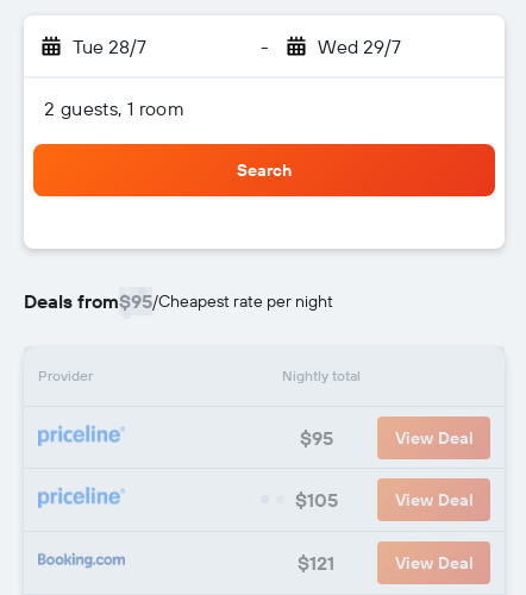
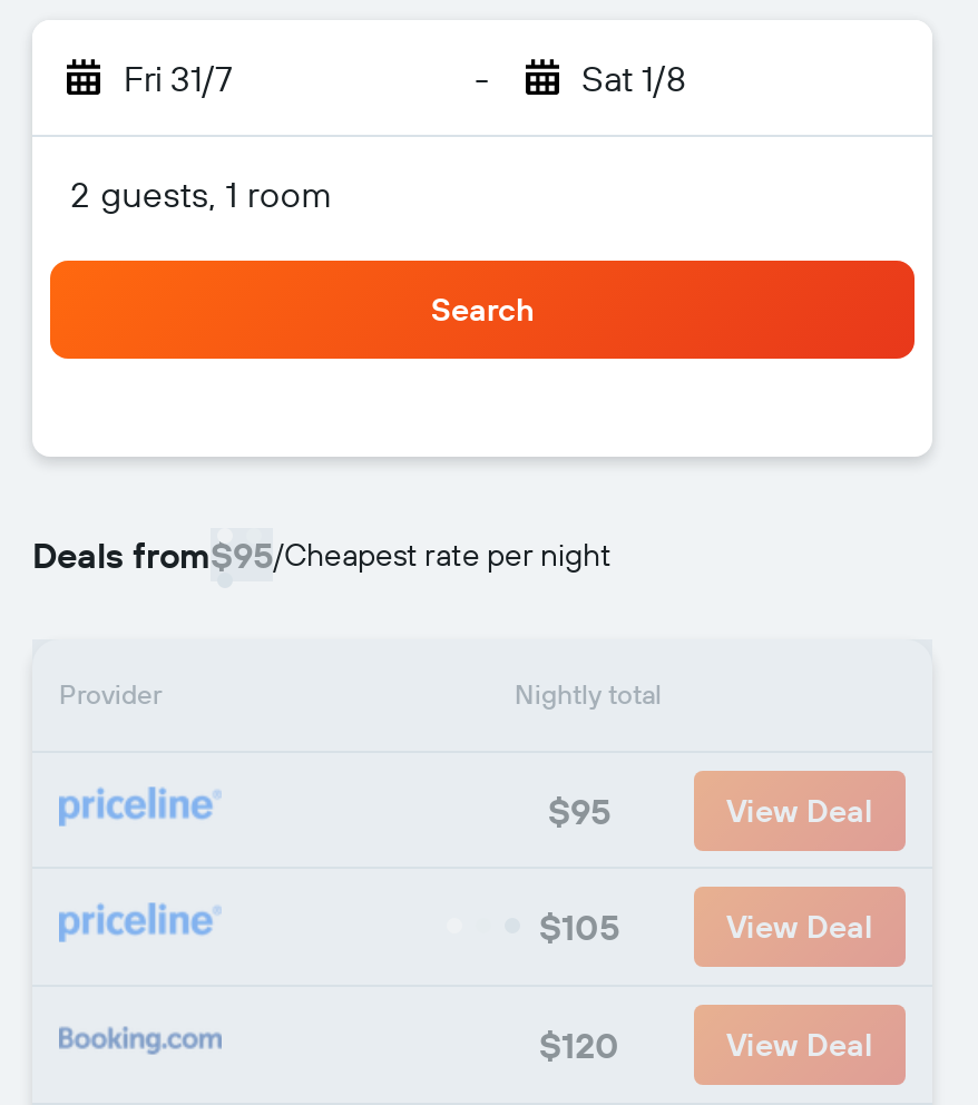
- Tue 28/7
+ Fri 31/7

- Wed 29/7
+ Sat 1/8

- $121
+ $120
